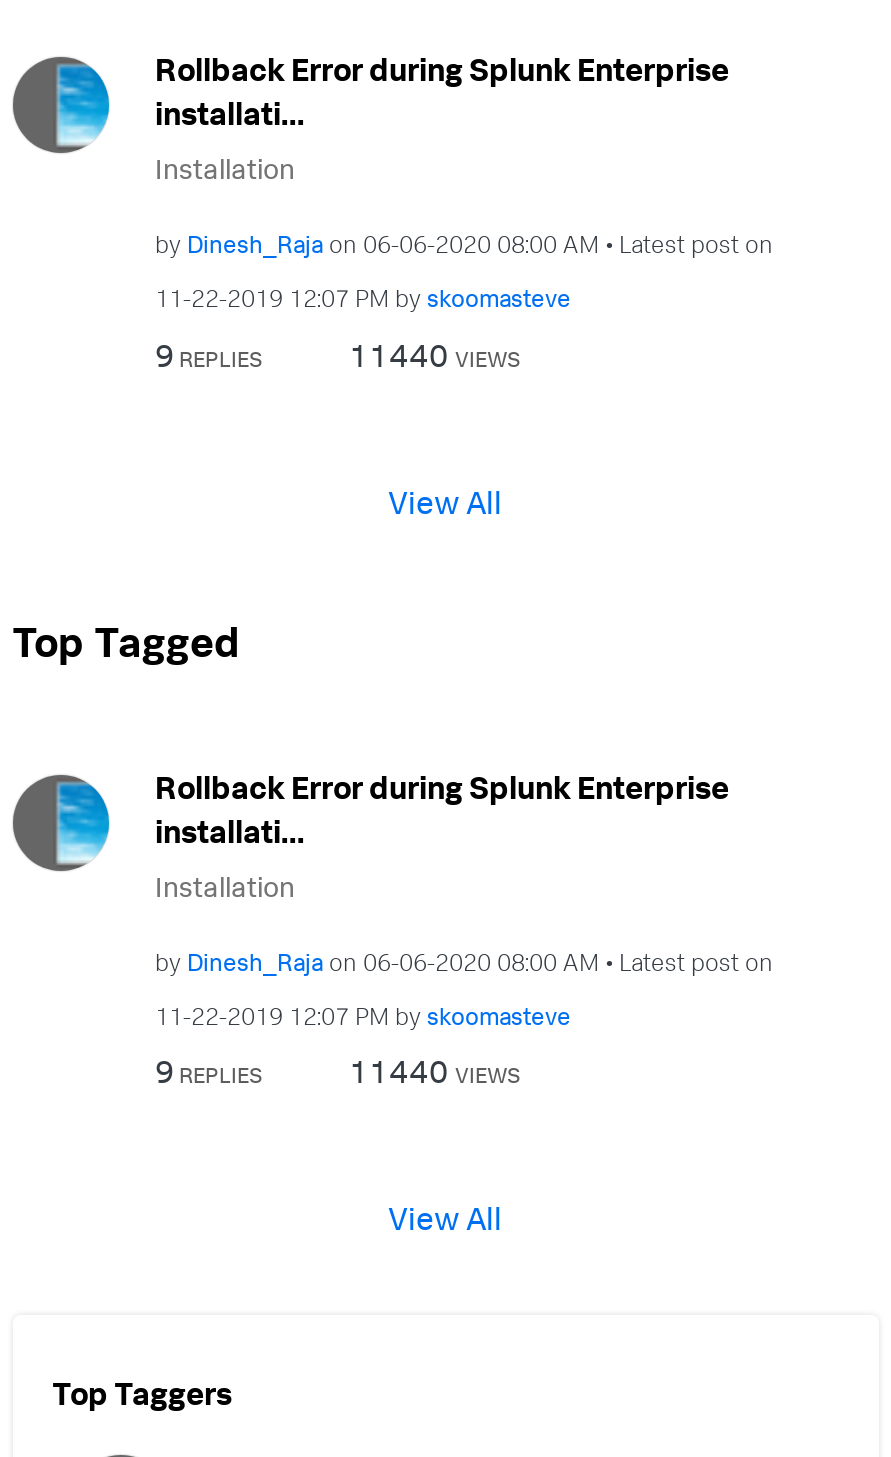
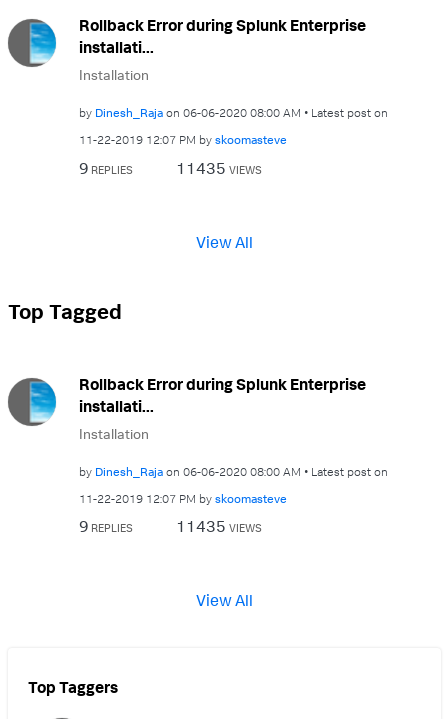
- 11440 VIEWS
+ 11435 VIEWS

- 11440 VIEWS
+ 11435 VIEWS
